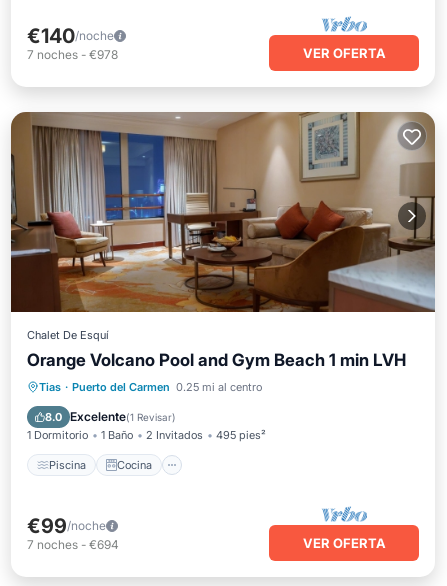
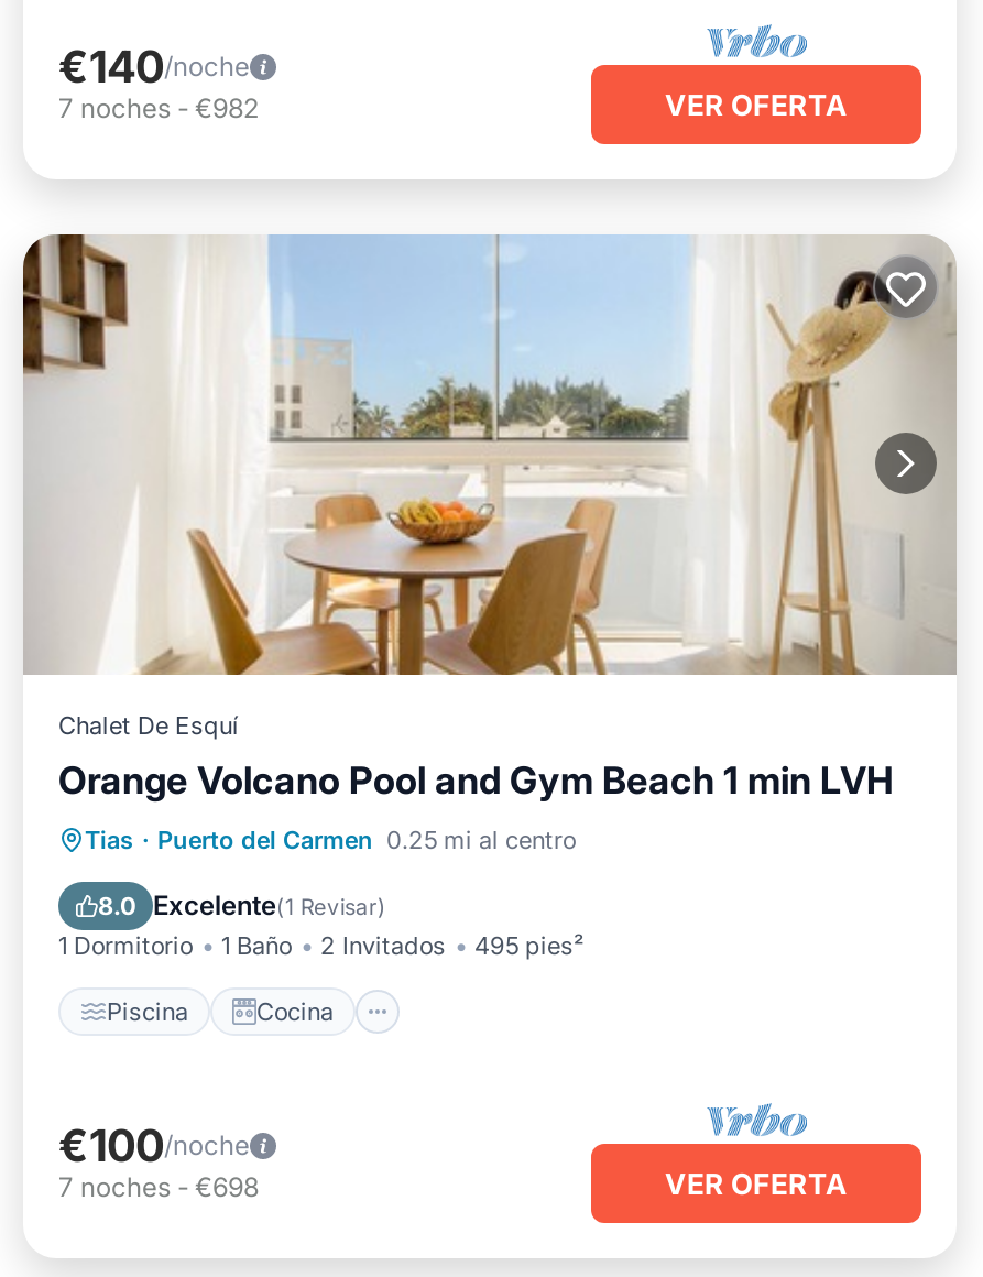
- 7 noches - €978
+ 7 noches - €982

- [image]
+ [image]

- €99/noche
+ €100/noche

- 7 noches - €694
+ 7 noches - €698
